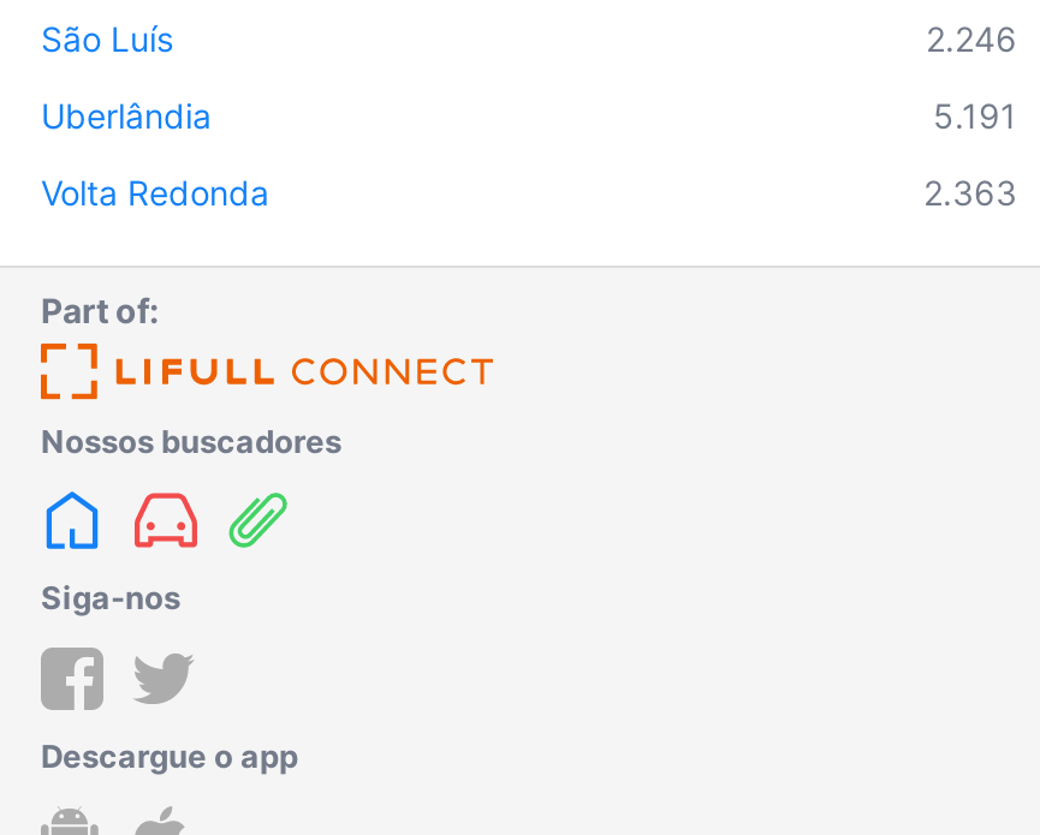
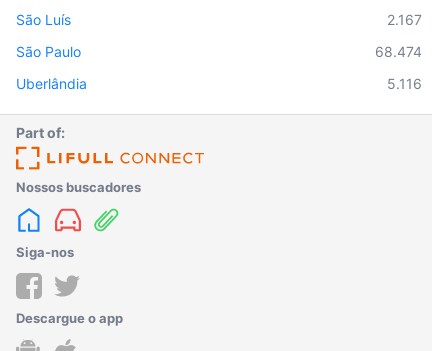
- 2.246
+ 2.167
+ São Paulo
+ 68.474

- 5.191
- Volta Redonda
- 2.363
+ 5.116

moved down: Uberlândia
